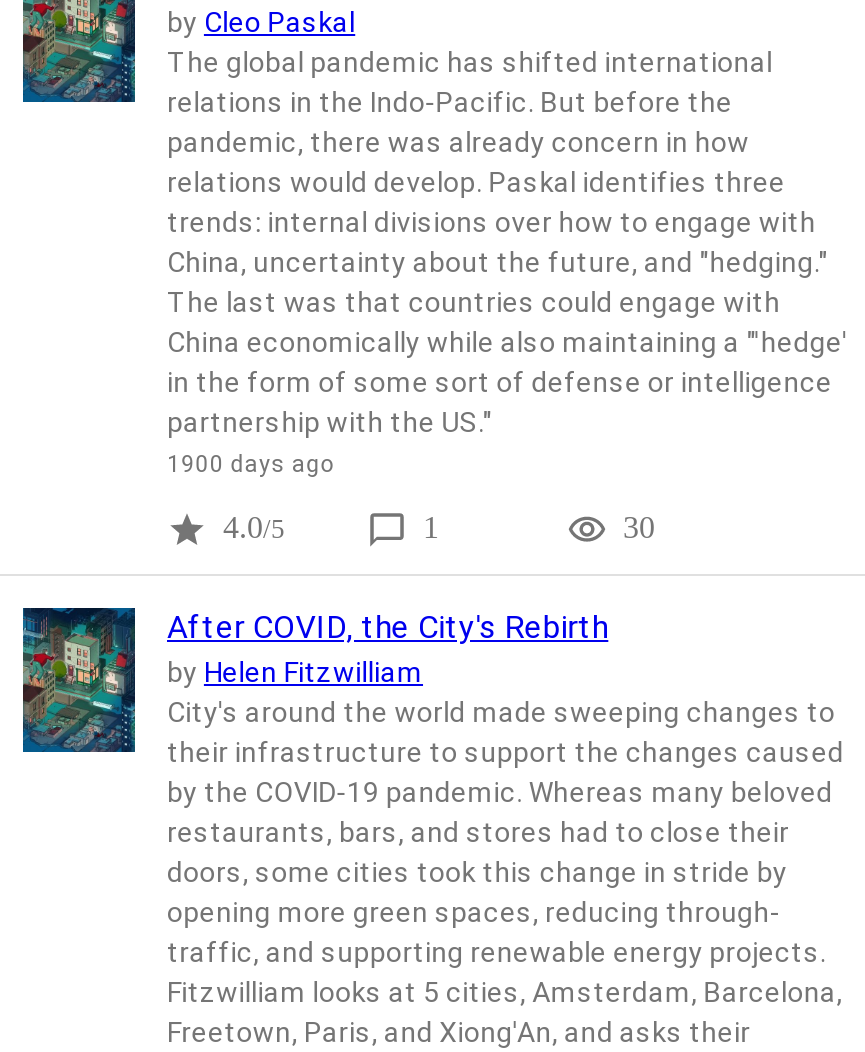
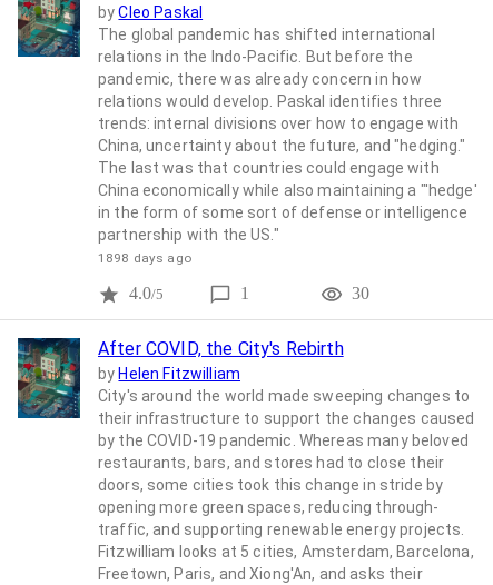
- 1900 days ago
+ 1898 days ago
